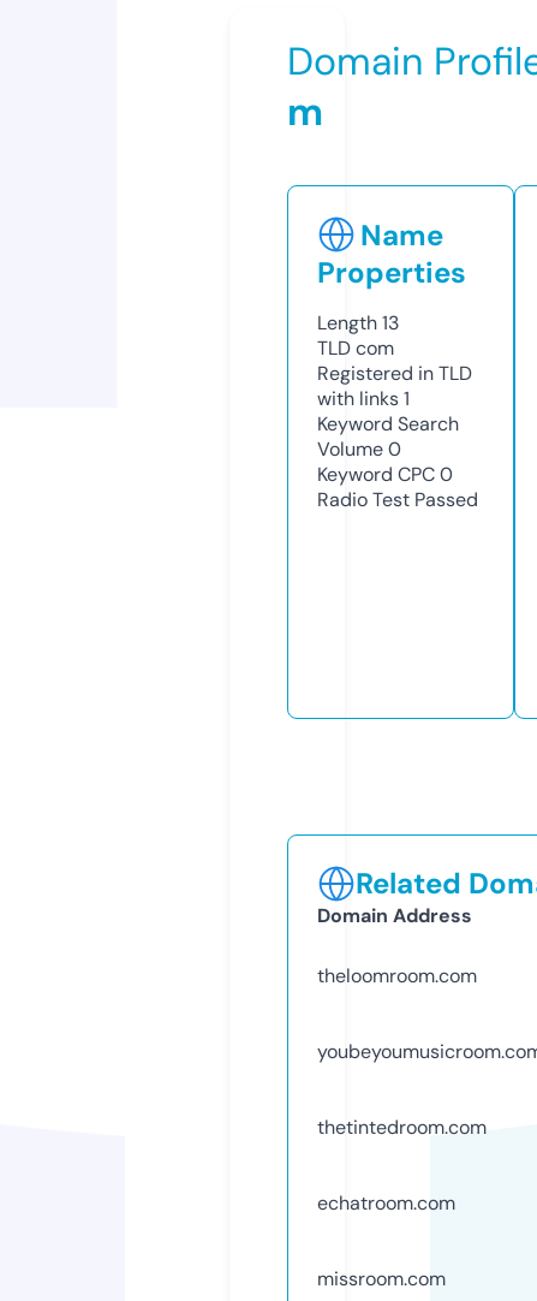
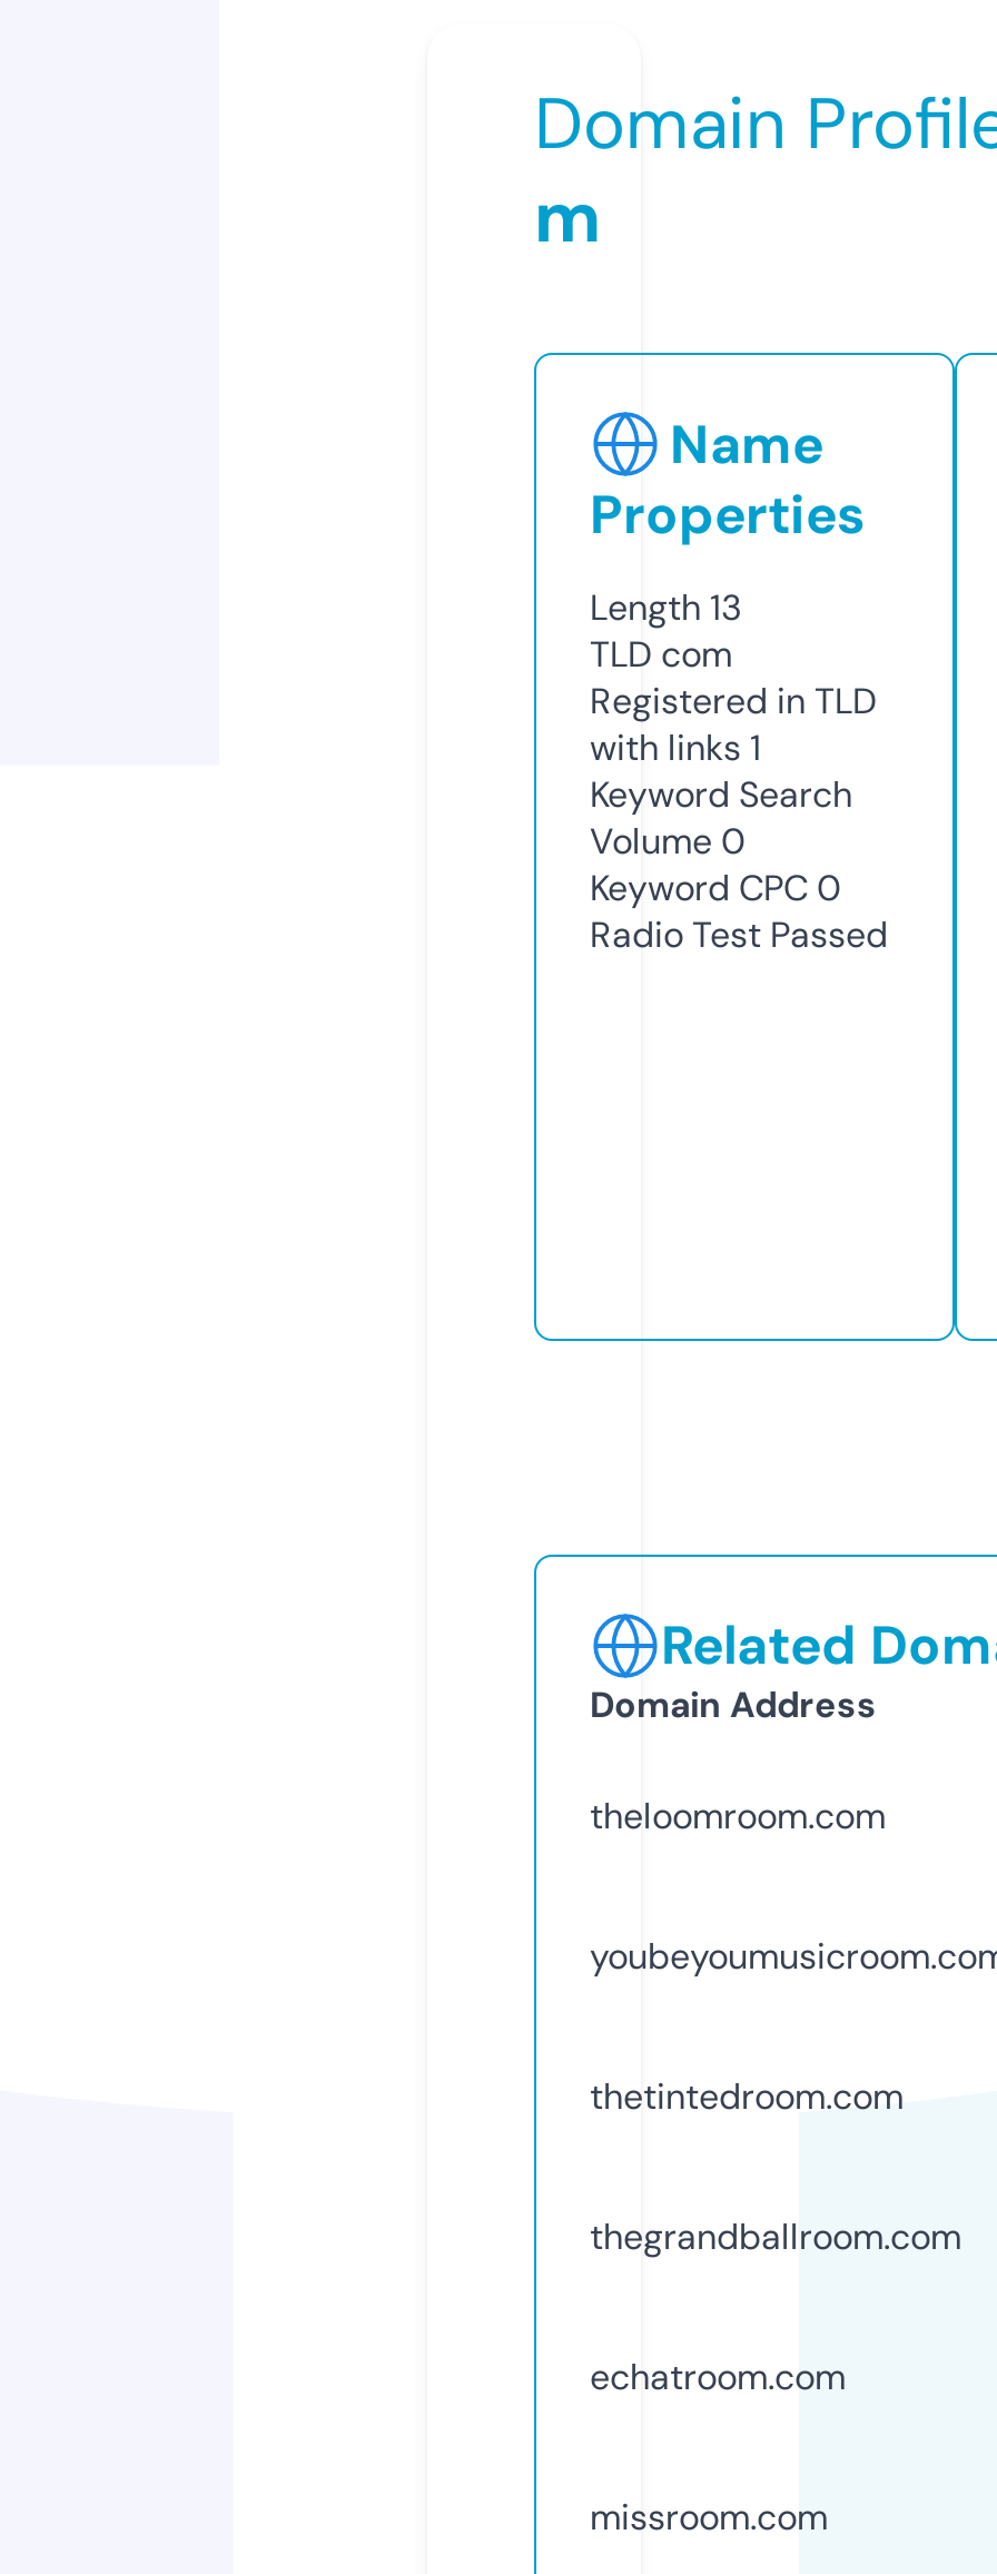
+ thegrandballroom.com
